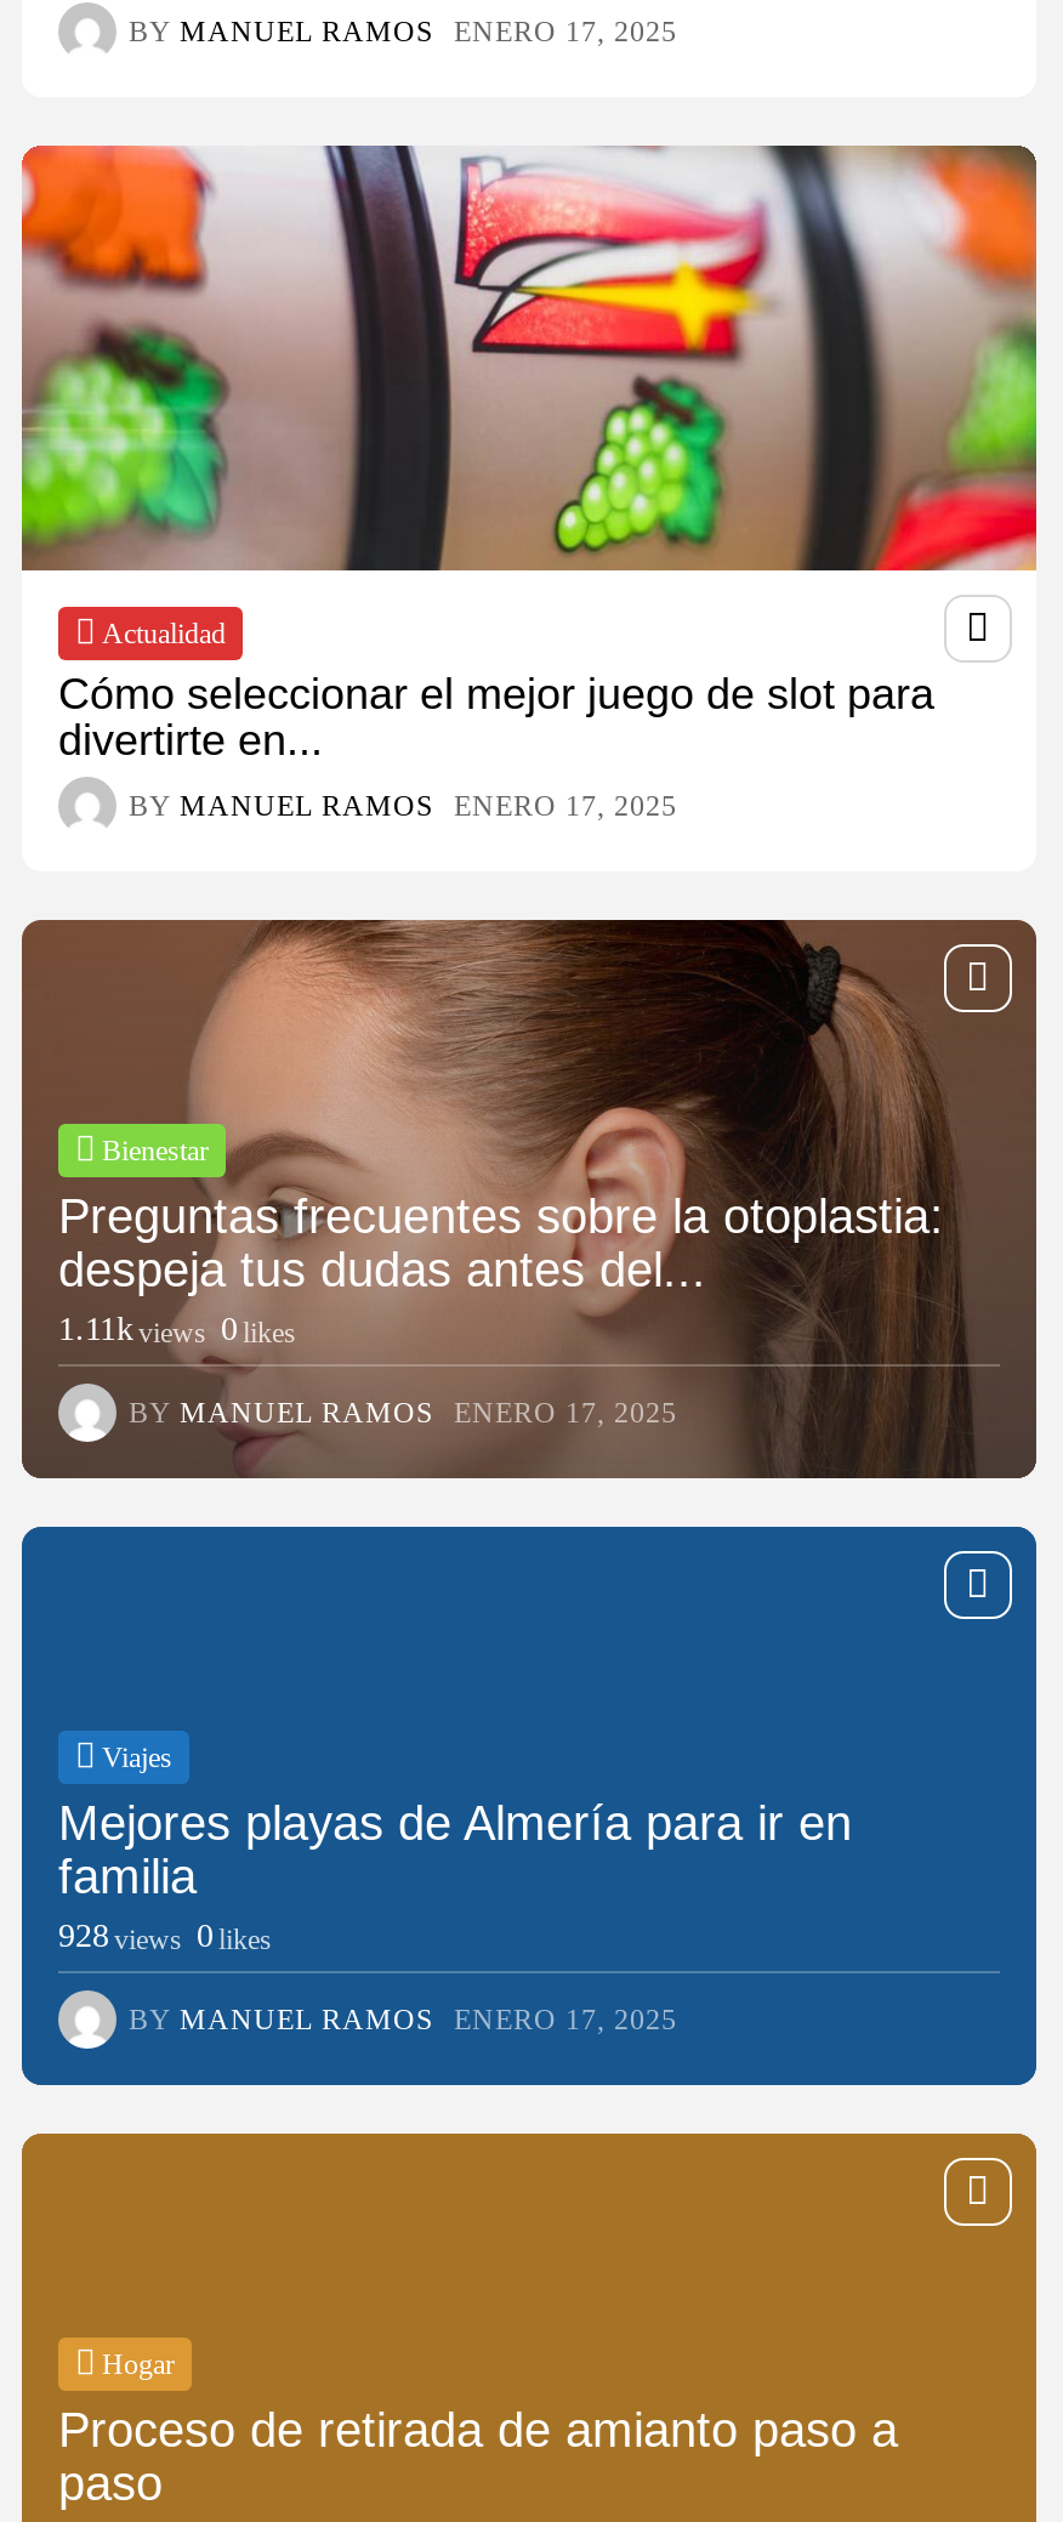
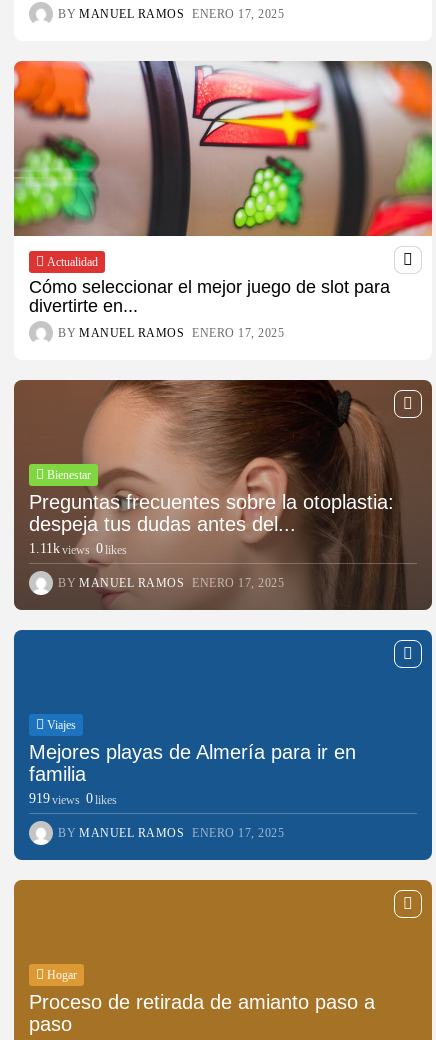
- 928 views 0 likes
+ 919 views 0 likes
